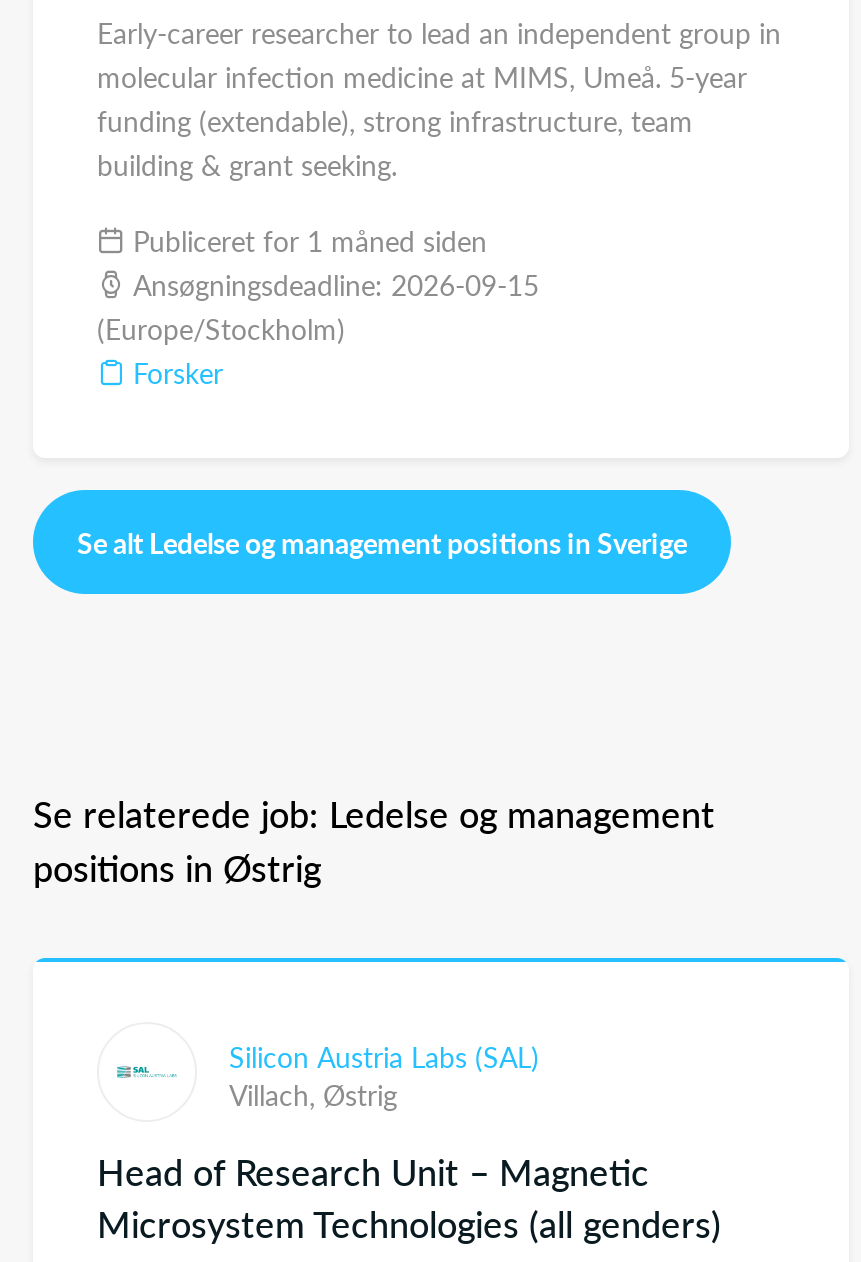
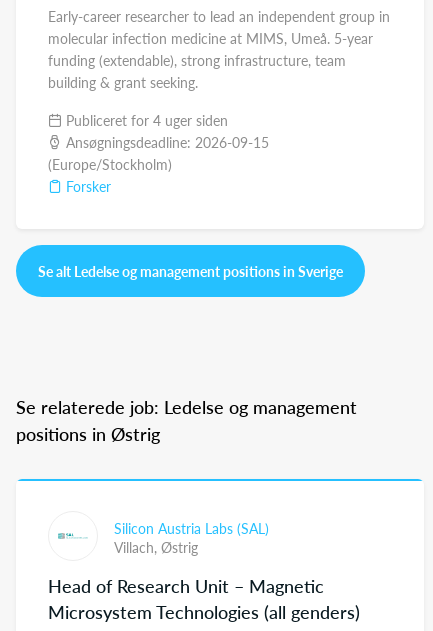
- Publiceret for 1 måned siden
+ Publiceret for 4 uger siden
